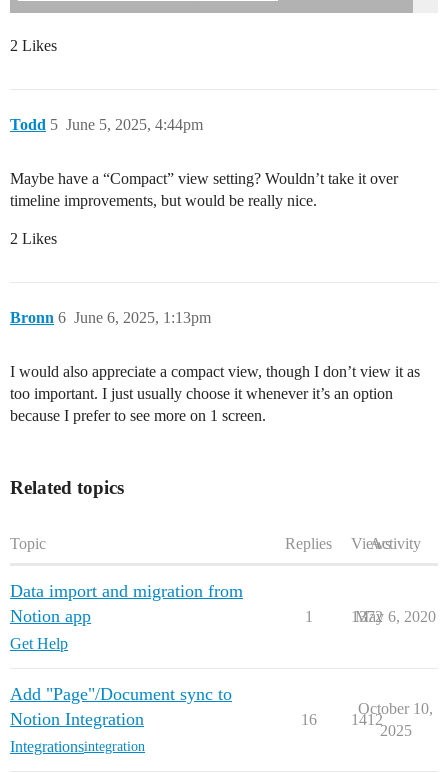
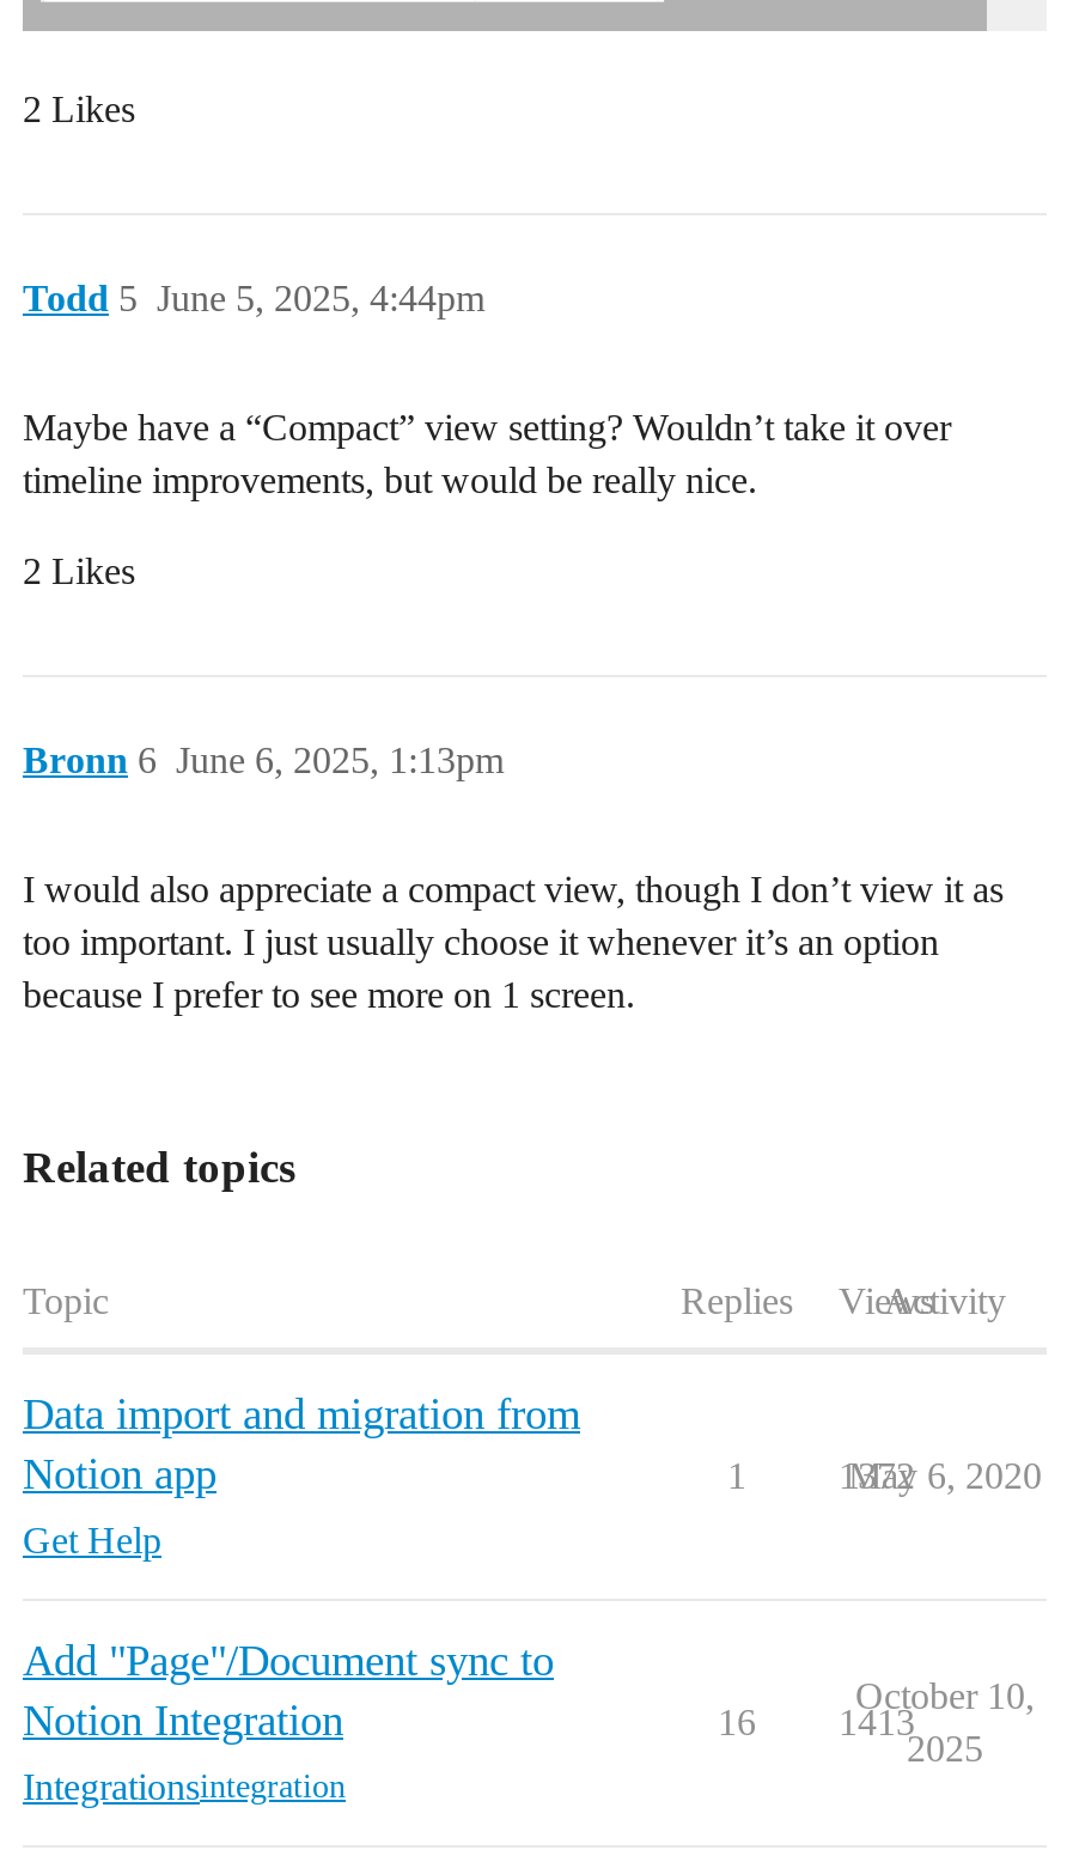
- 1412
+ 1413
